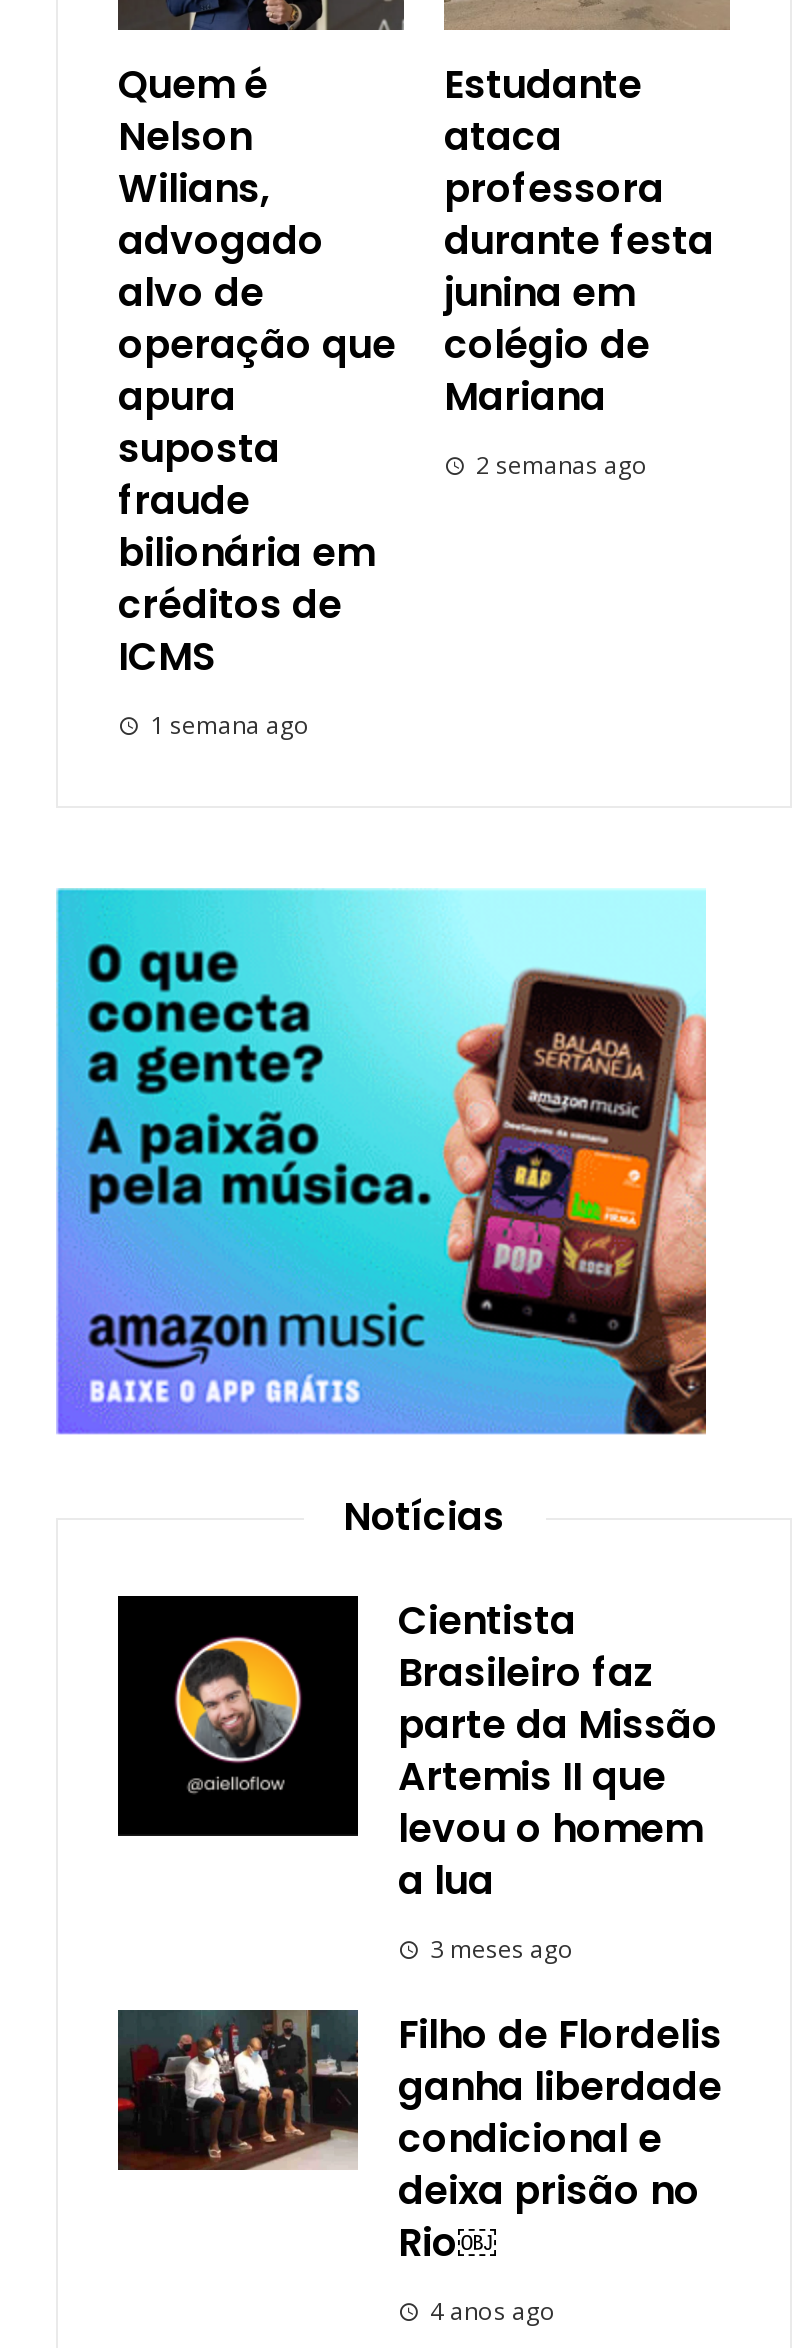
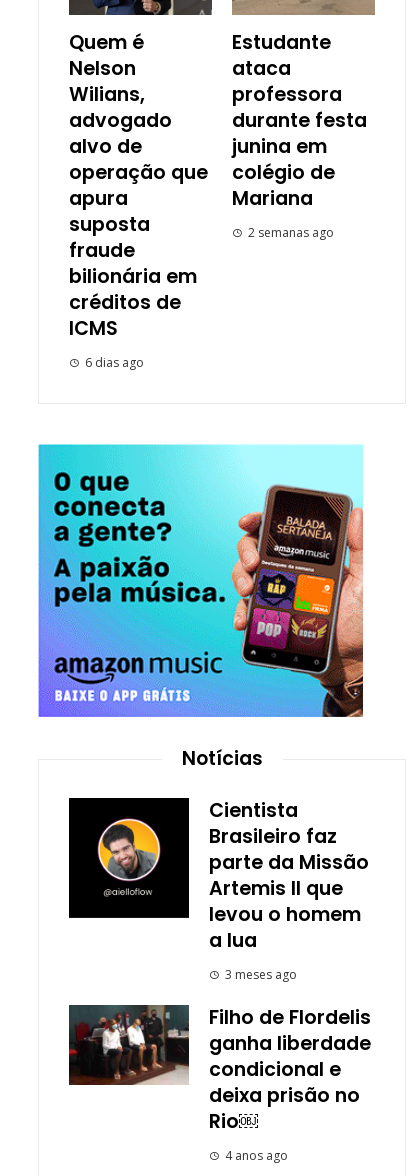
- 1 semana ago
+ 6 dias ago
